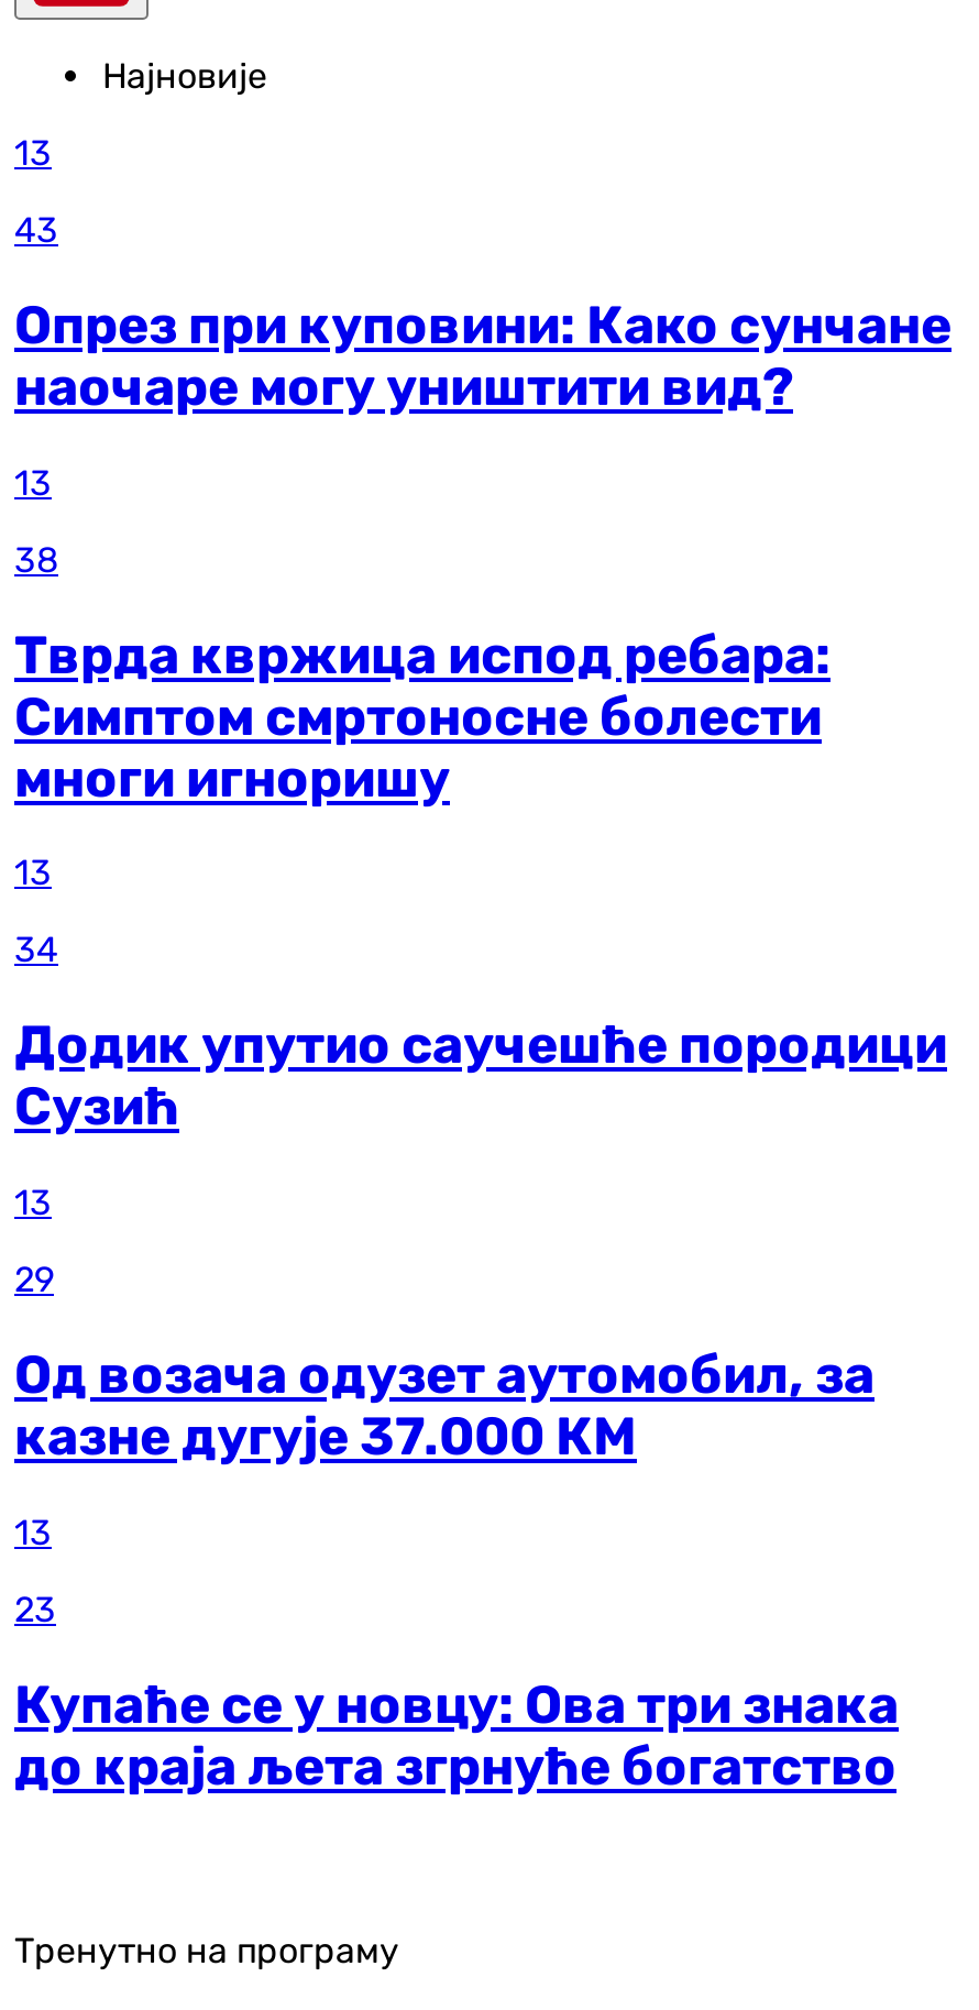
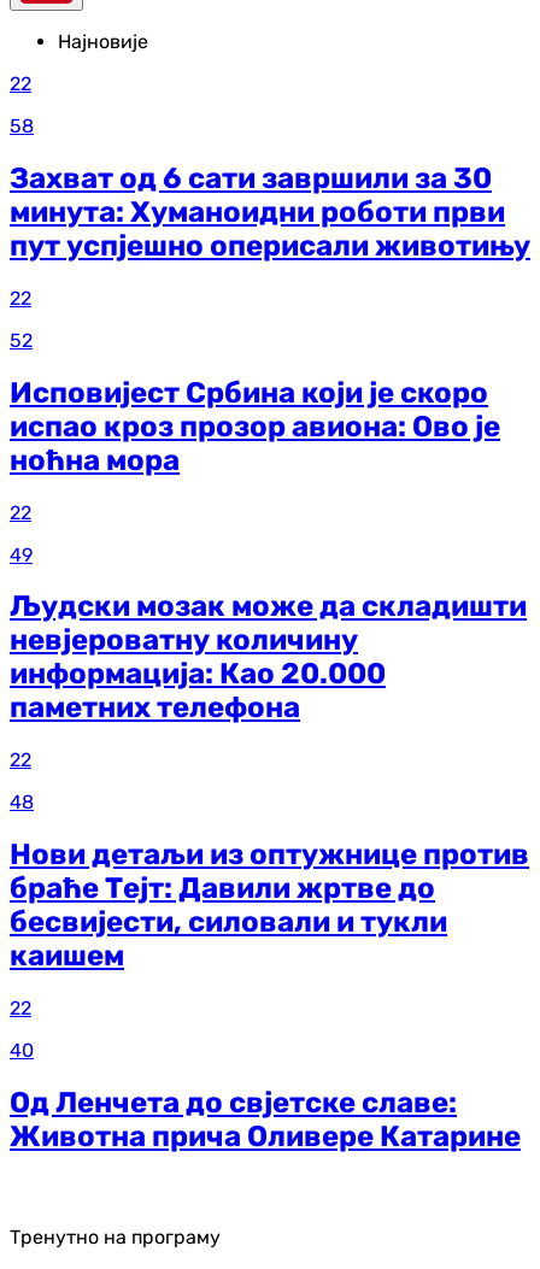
- 13
+ 22

- 43
+ 58

- Опрез при куповини: Како сунчане
- наочаре могу уништити вид?
+ Захват од 6 сати завршили за 30
+ минута: Хуманоидни роботи први
+ пут успјешно оперисали животињу

- 13
+ 22

- 38
+ 52

- Тврда квржица испод ребара:
- Симптом смртоносне болести
- многи игноришу
+ Исповијест Србина који је скоро
+ испао кроз прозор авиона: Ово је
+ ноћна мора

- 13
+ 22

- 34
+ 49

- Додик упутио саучешће породици
- Сузић
+ Људски мозак може да складишти
+ невјероватну количину
+ информација: Као 20.000
+ паметних телефона

- 13
+ 22

- 29
+ 48

- Од возача одузет аутомобил, за
- казне дугује 37.000 КМ
+ Нови детаљи из оптужнице против
+ браће Тејт: Давили жртве до
+ бесвијести, силовали и тукли
+ каишем

- 13
+ 22

- 23
+ 40

- Купаће се у новцу: Ова три знака
- до краја љета згрнуће богатство
+ Од Ленчета до свјетске славе:
+ Животна прича Оливере Катарине
